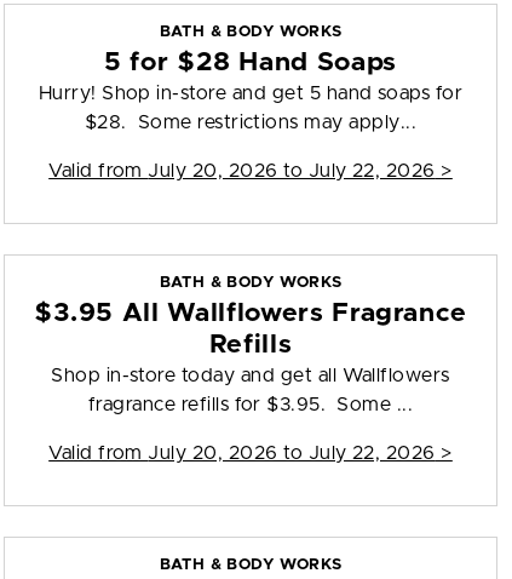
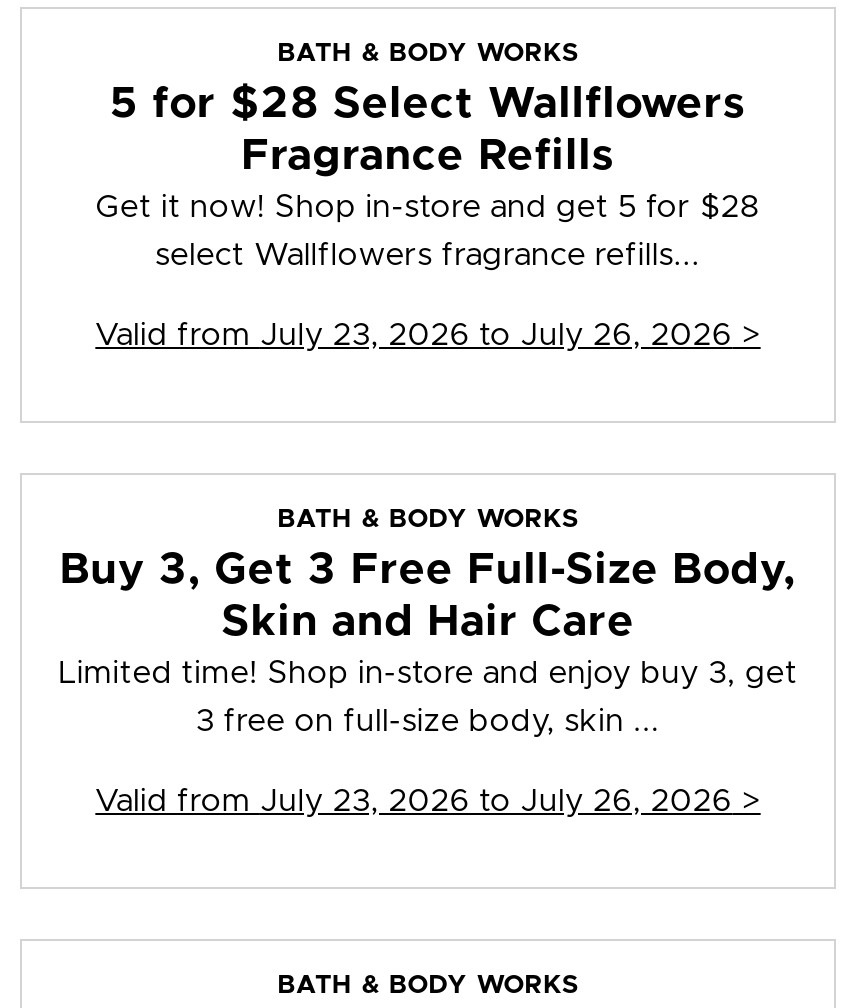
- 5 for $28 Hand Soaps
- Hurry! Shop in-store and get 5 hand soaps for
+ 5 for $28 Select Wallflowers
+ Fragrance Refills
+ Get it now! Shop in-store and get 5 for $28

- $28. Some restrictions may apply...
+ select Wallflowers fragrance refills...

- Valid from July 20, 2026 to July 22, 2026 >
+ Valid from July 23, 2026 to July 26, 2026 >

- $3.95 All Wallflowers Fragrance
- Refills
- Shop in-store today and get all Wallflowers
+ Buy 3, Get 3 Free Full-Size Body,
+ Skin and Hair Care
+ Limited time! Shop in-store and enjoy buy 3, get

- fragrance refills for $3.95. Some ...
+ 3 free on full-size body, skin ...

- Valid from July 20, 2026 to July 22, 2026 >
+ Valid from July 23, 2026 to July 26, 2026 >
